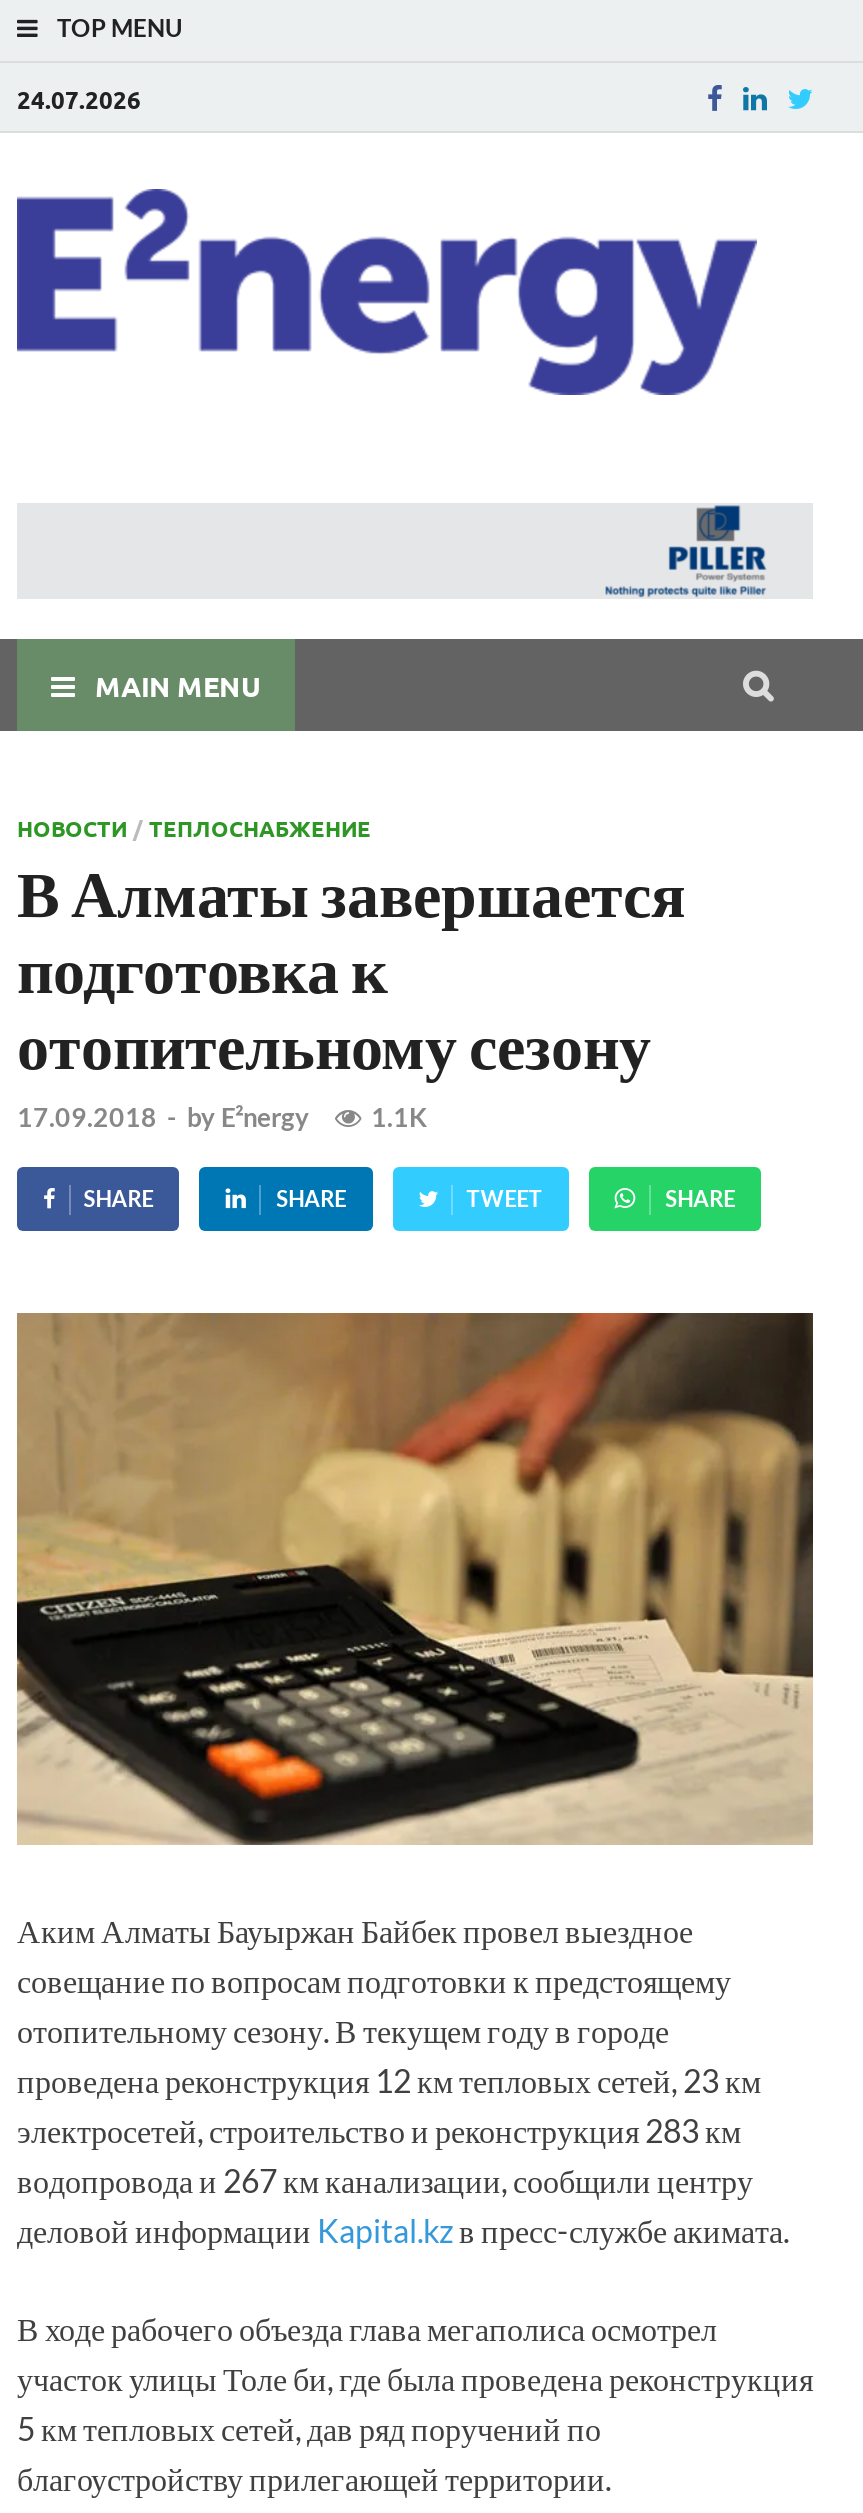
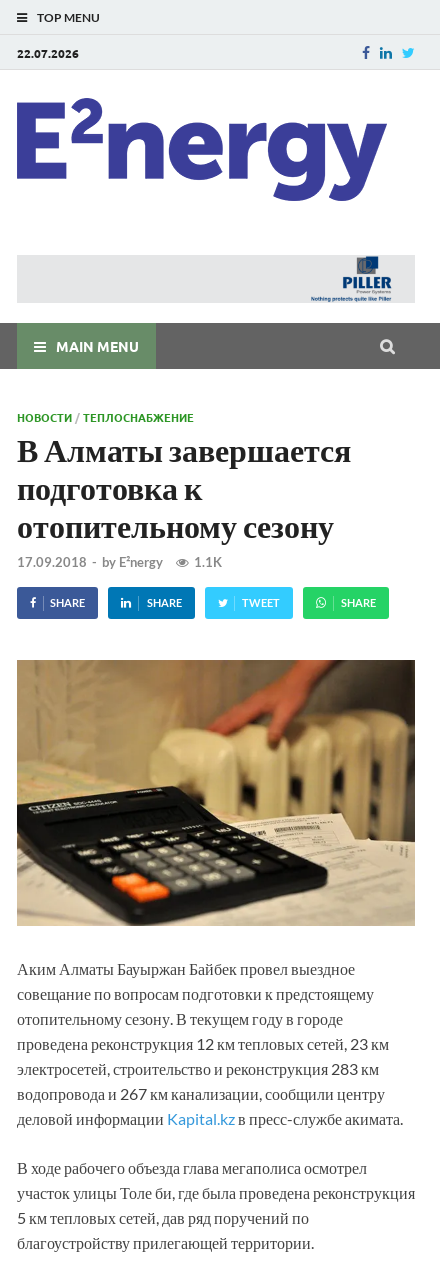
- 24.07.2026
+ 22.07.2026
